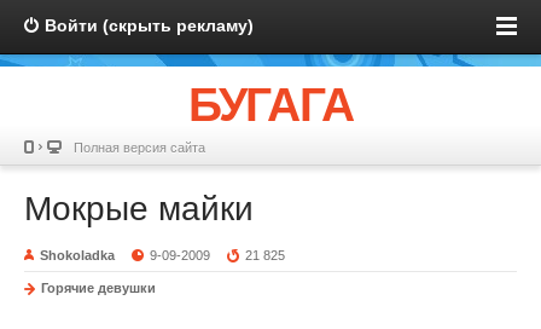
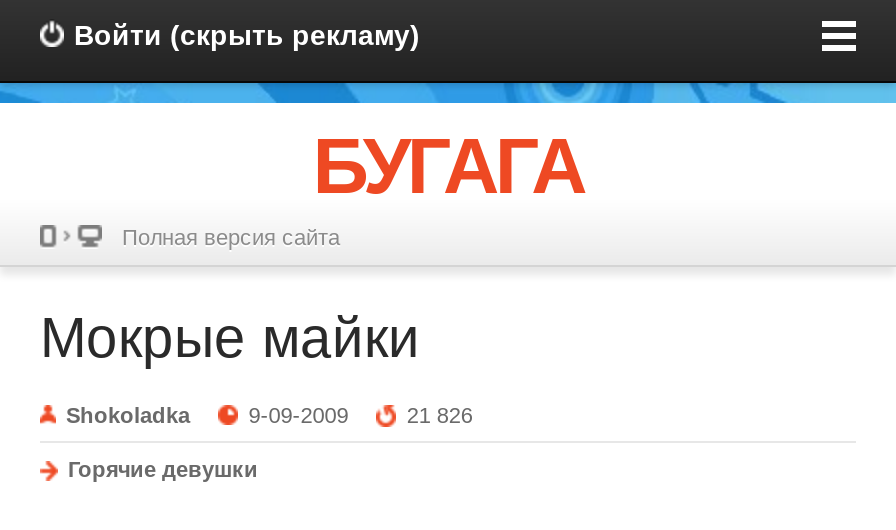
- 21 825
+ 21 826
